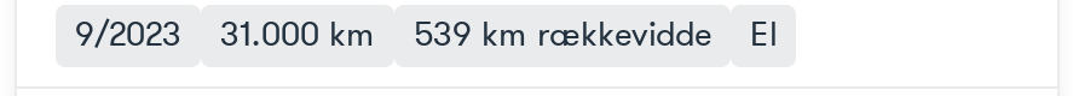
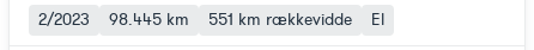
- 9/2023
+ 2/2023

- 31.000 km
+ 98.445 km

- 539 km rækkevidde
+ 551 km rækkevidde
